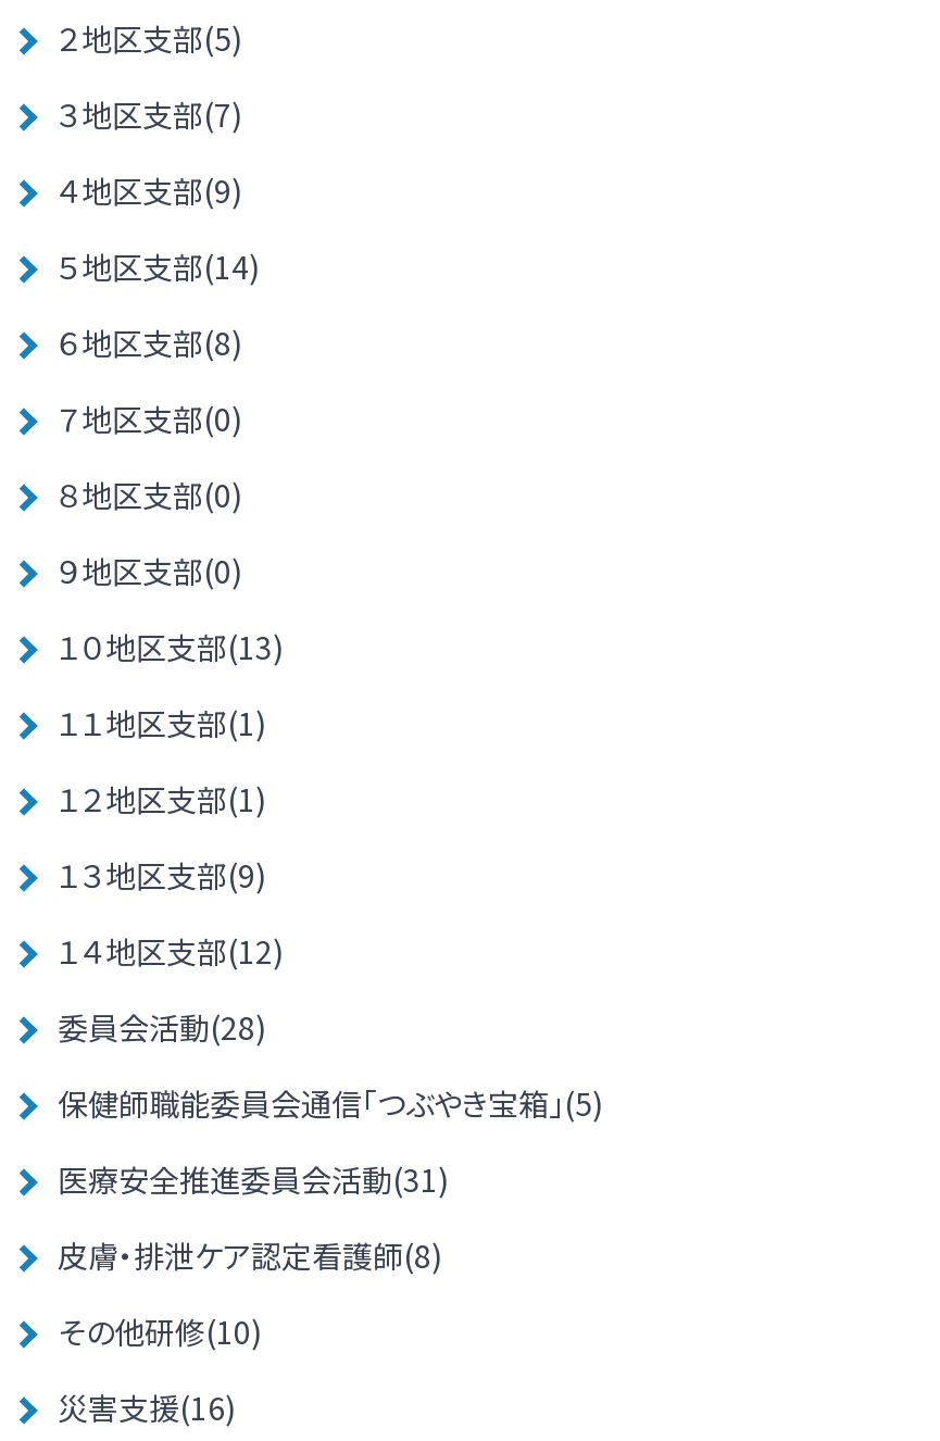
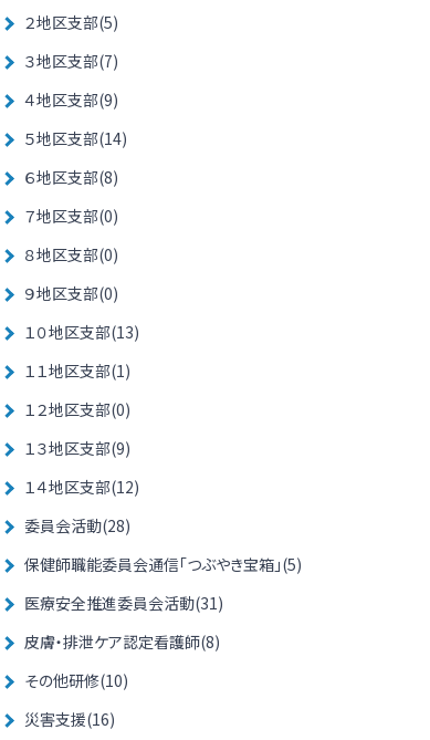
- １２地区支部(1)
+ １２地区支部(0)
